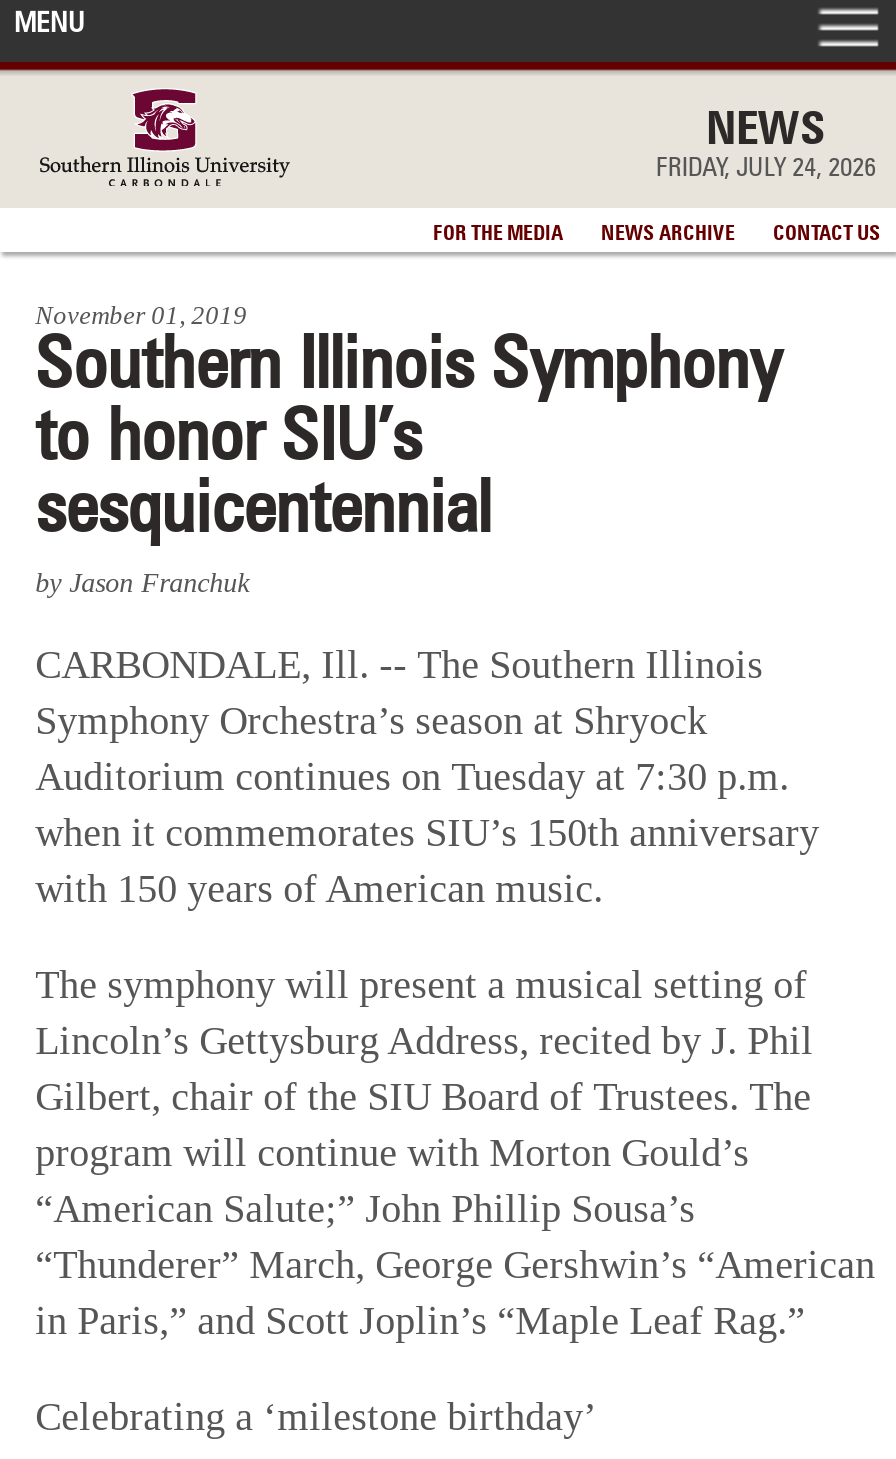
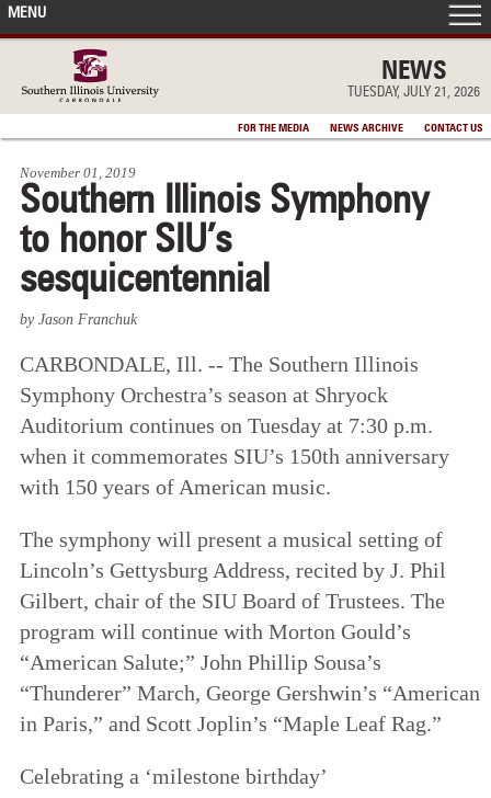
- FRIDAY, JULY 24, 2026
+ TUESDAY, JULY 21, 2026
